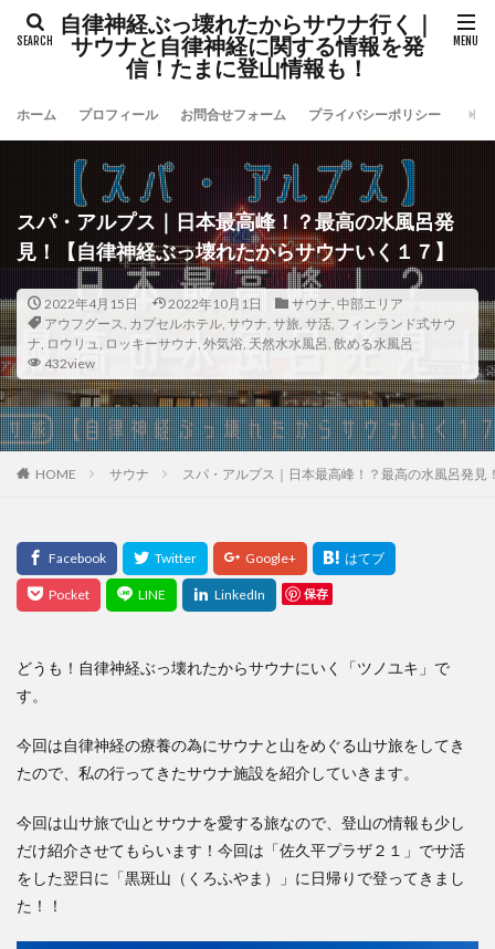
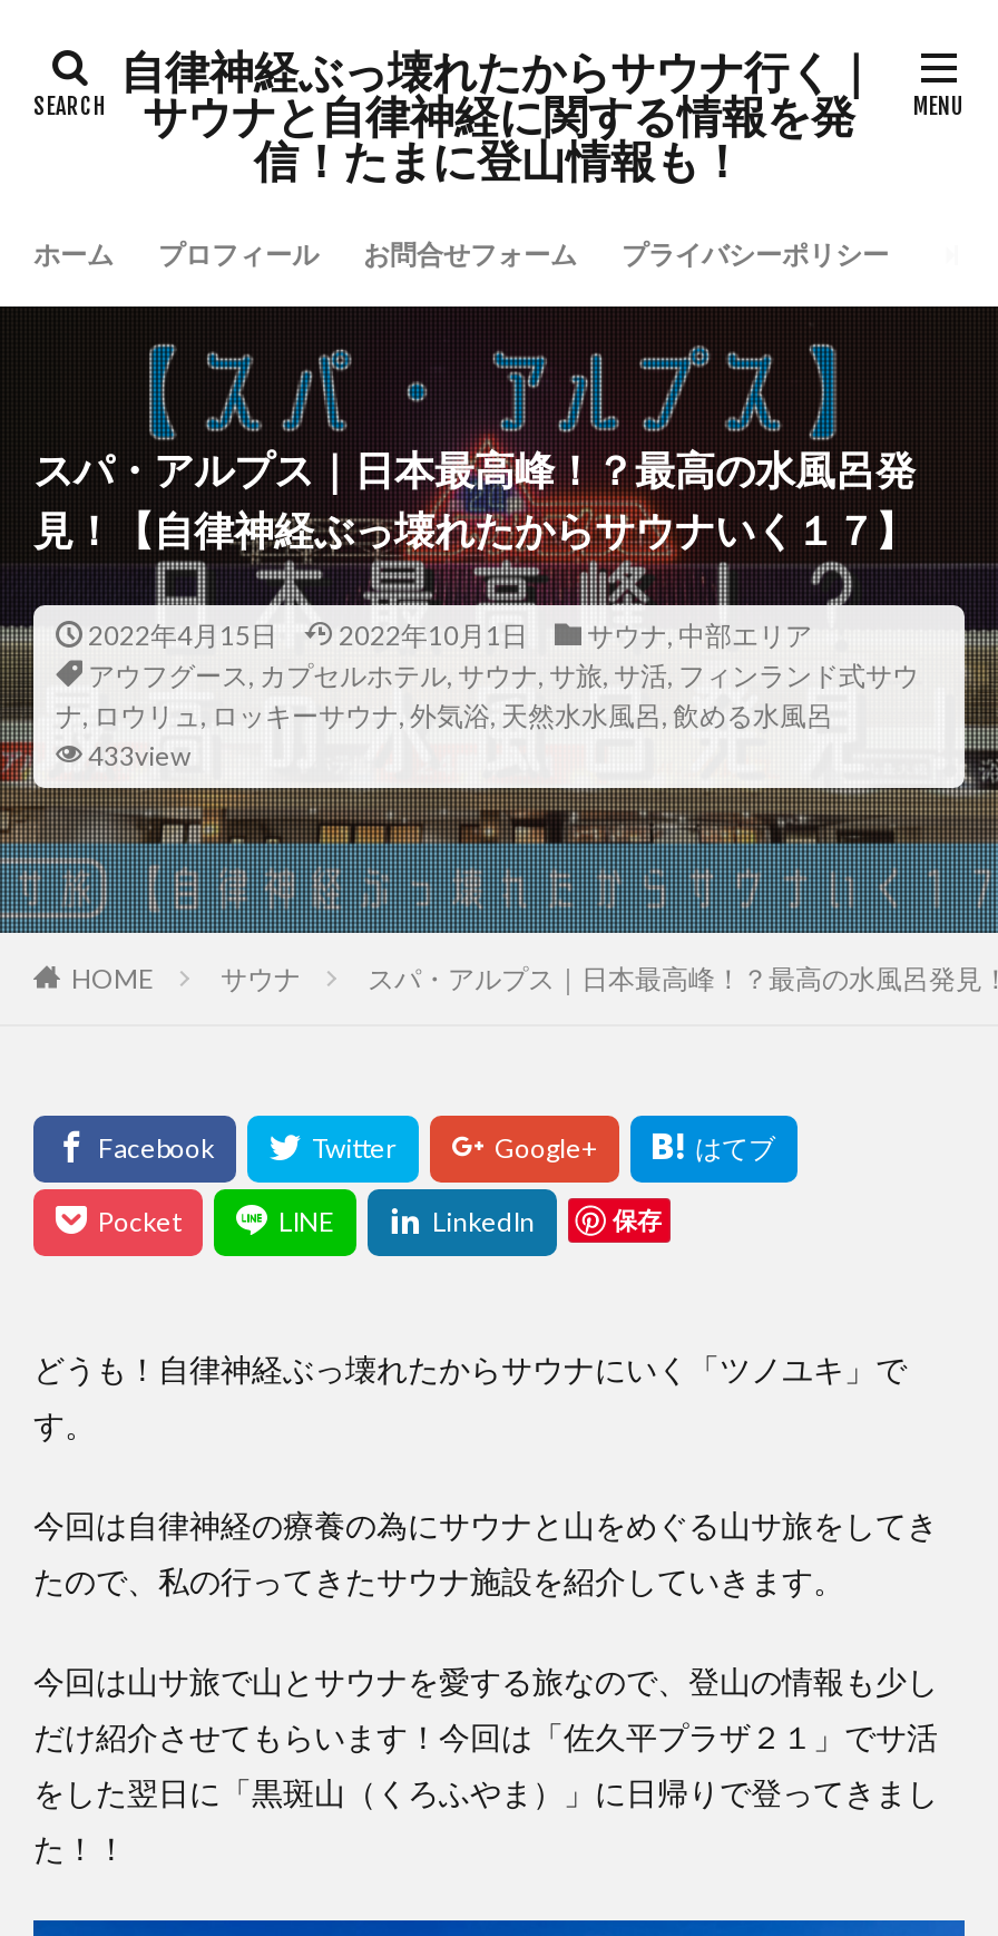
- 432view
+ 433view
